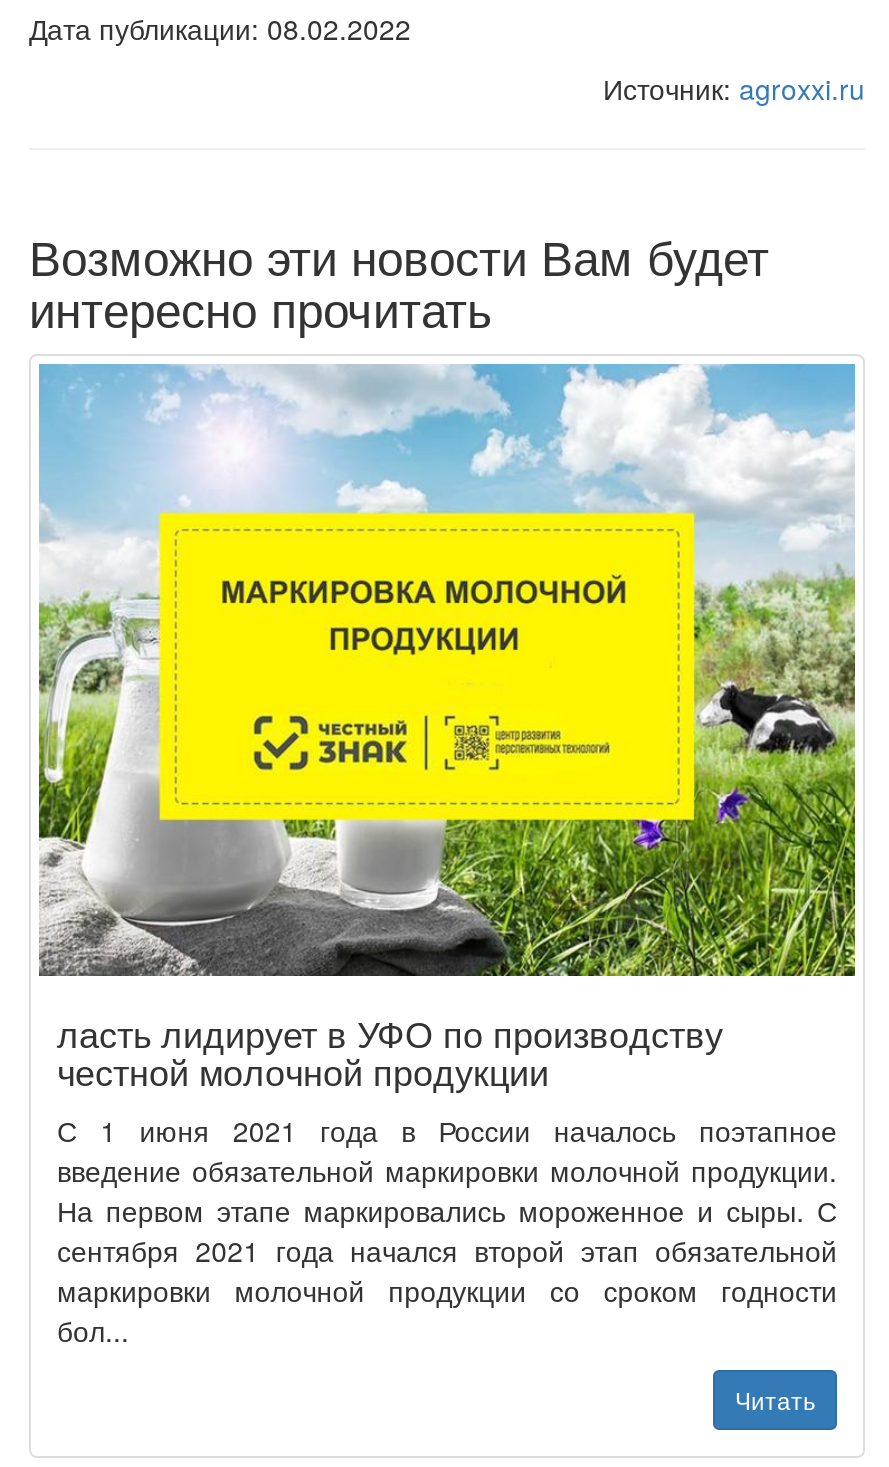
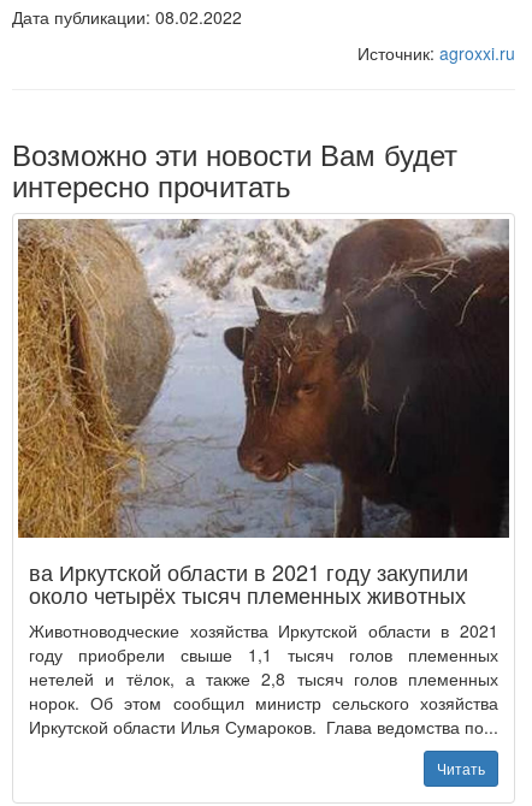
- [image]
- ласть лидирует в УФО по производству
- честной молочной продукции
- С 1 июня 2021 года в России началось поэтапное
- введение обязательной маркировки молочной продукции.
- На первом этапе маркировались мороженное и сыры. С
- сентября 2021 года начался второй этап обязательной
- маркировки молочной продукции со сроком годности
- бол...
+ [image]
+ ва Иркутской области в 2021 году закупили
+ около четырёх тысяч племенных животных
+ Животноводческие хозяйства Иркутской области в 2021
+ году приобрели свыше 1,1 тысяч голов племенных
+ нетелей и тёлок, а также 2,8 тысяч голов племенных
+ норок. Об этом сообщил министр сельского хозяйства
+ Иркутской области Илья Сумароков. Глава ведомства по...
